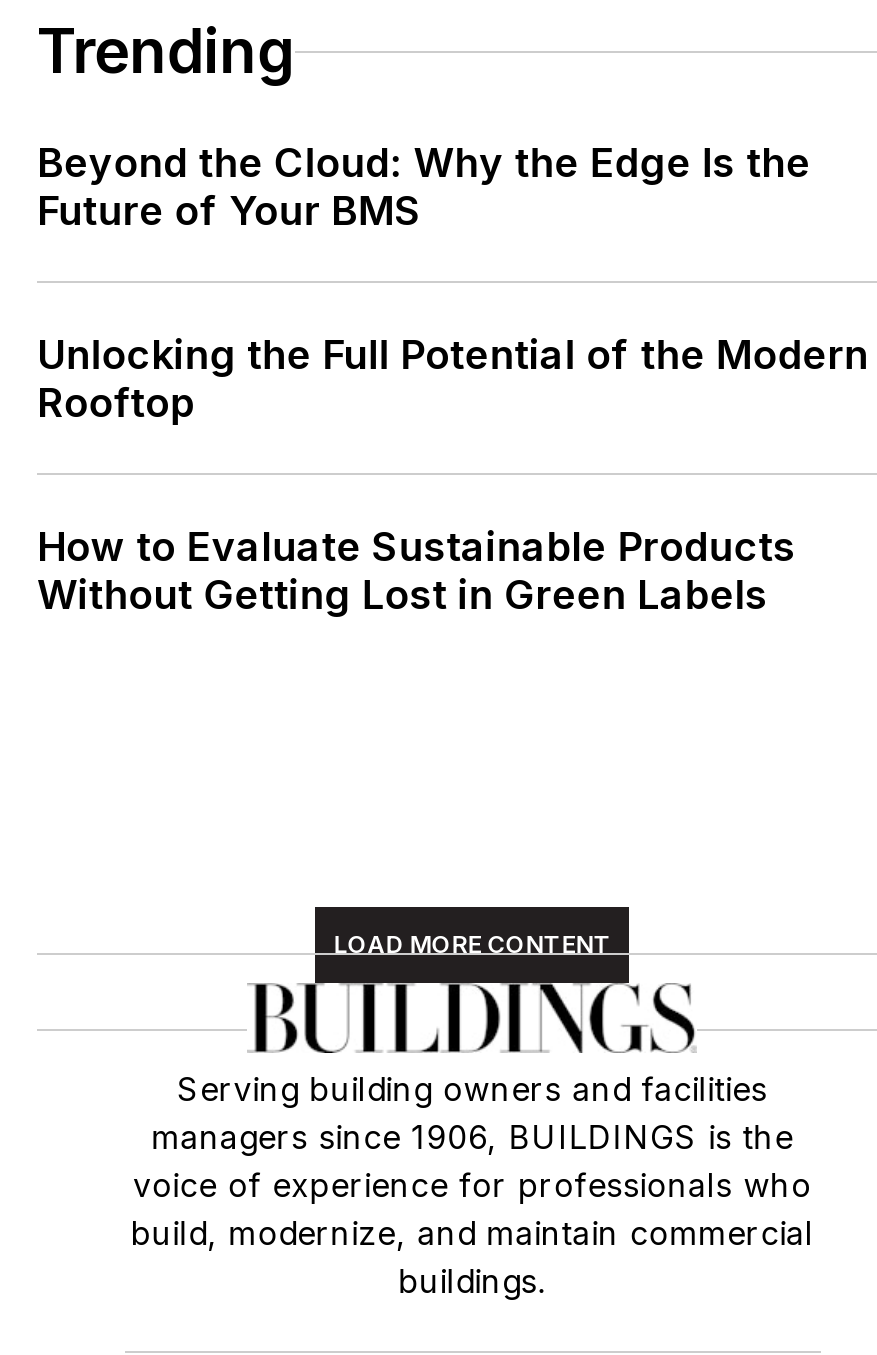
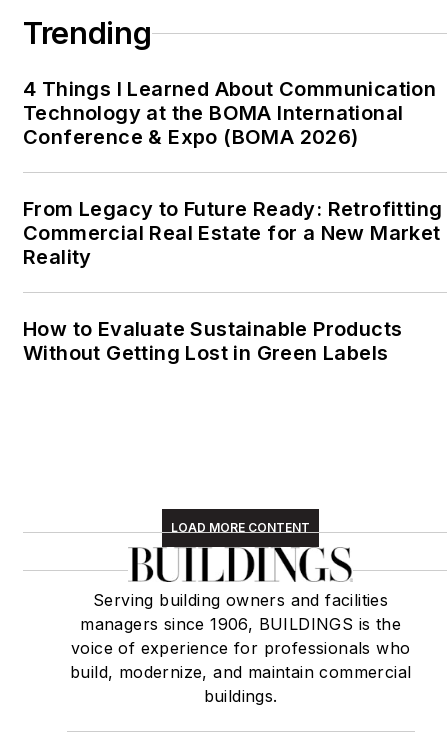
- Beyond the Cloud: Why the Edge Is the
- Future of Your BMS
+ 4 Things I Learned About Communication
+ Technology at the BOMA International
+ Conference & Expo (BOMA 2026)

- Unlocking the Full Potential of the Modern
- Rooftop
+ From Legacy to Future Ready: Retrofitting
+ Commercial Real Estate for a New Market
+ Reality
